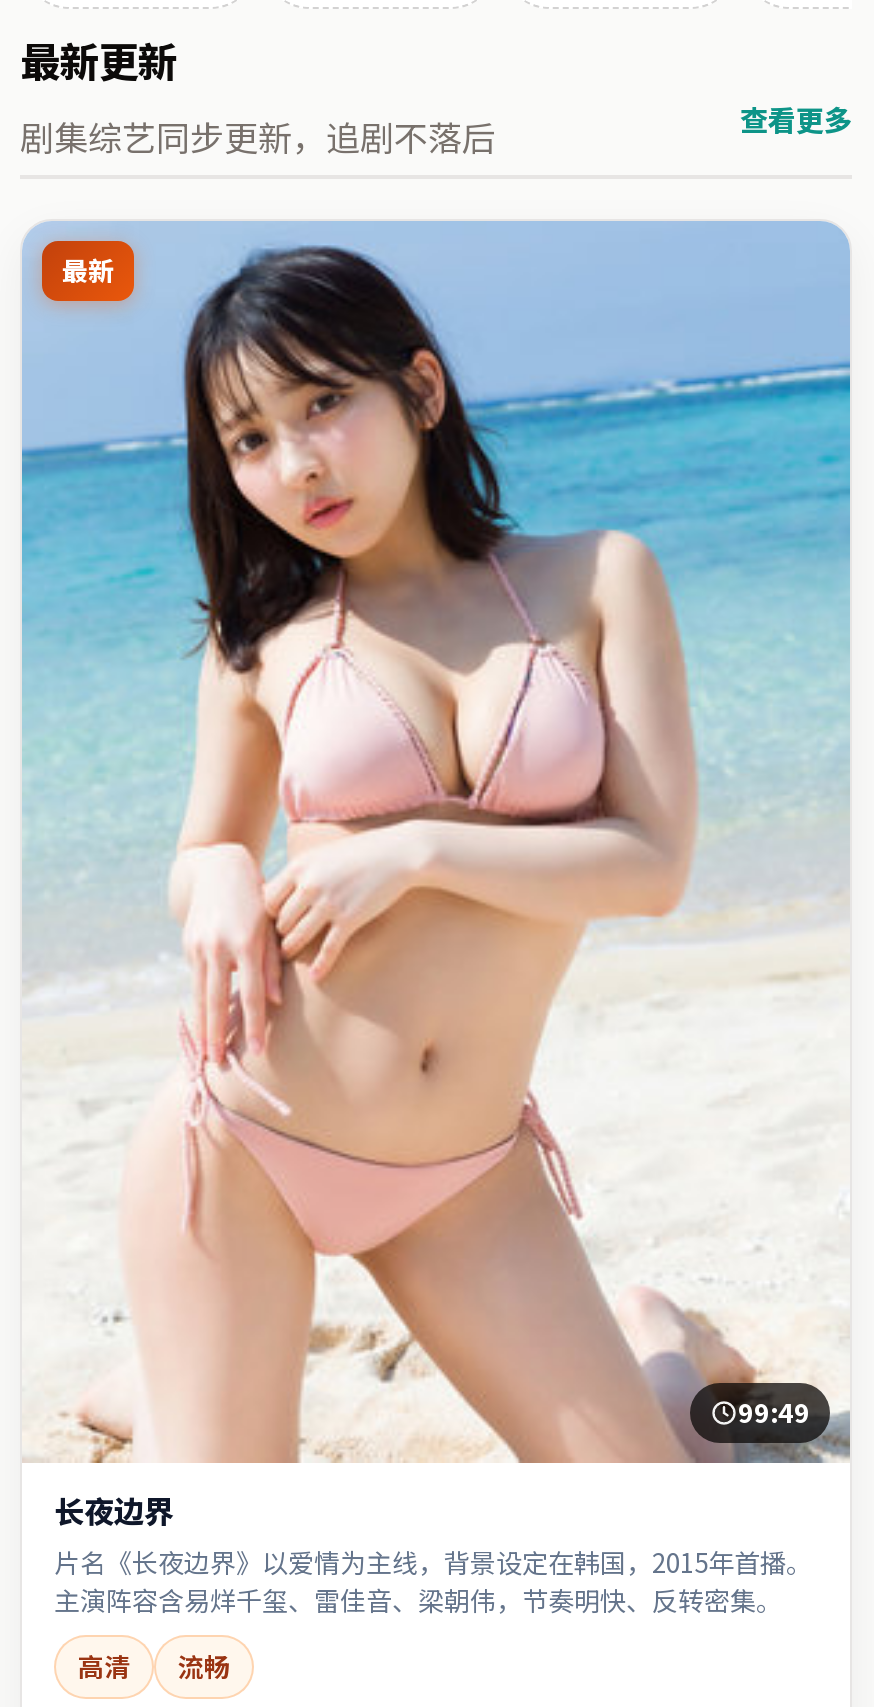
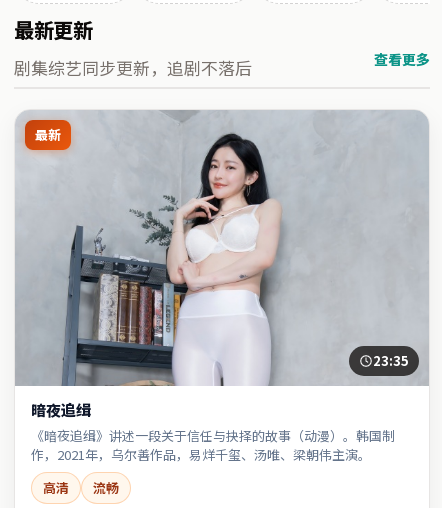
- [image]
- 99:49
+ [image]
+ 23:35

- 长夜边界
- 片名《长夜边界》以爱情为主线，背景设定在韩国，2015年首播。
- 主演阵容含易烊千玺、雷佳音、梁朝伟，节奏明快、反转密集。
+ 暗夜追缉
+ 《暗夜追缉》讲述一段关于信任与抉择的故事（动漫）。韩国制
+ 作，2021年，乌尔善作品，易烊千玺、汤唯、梁朝伟主演。
